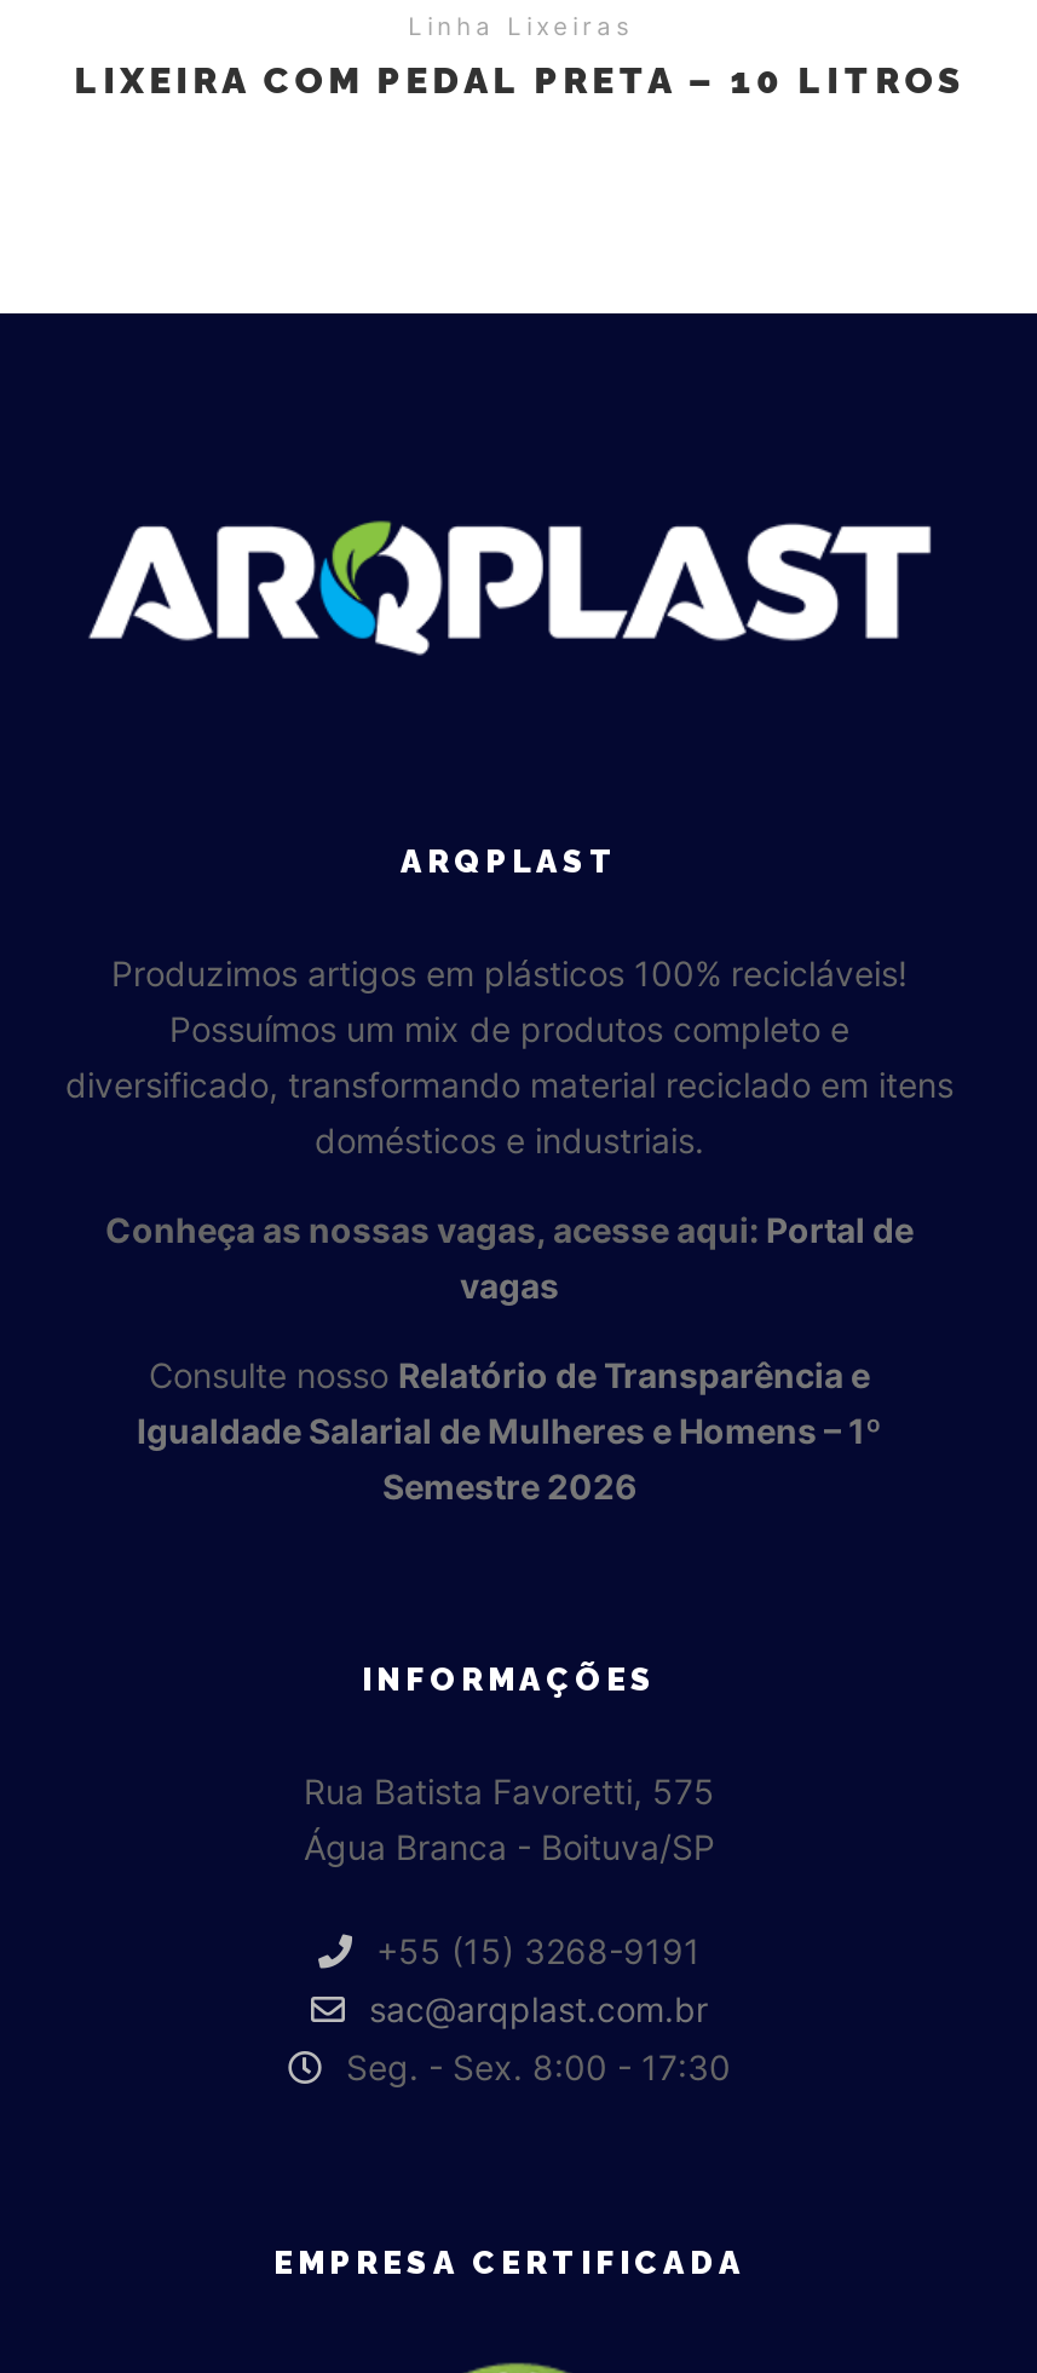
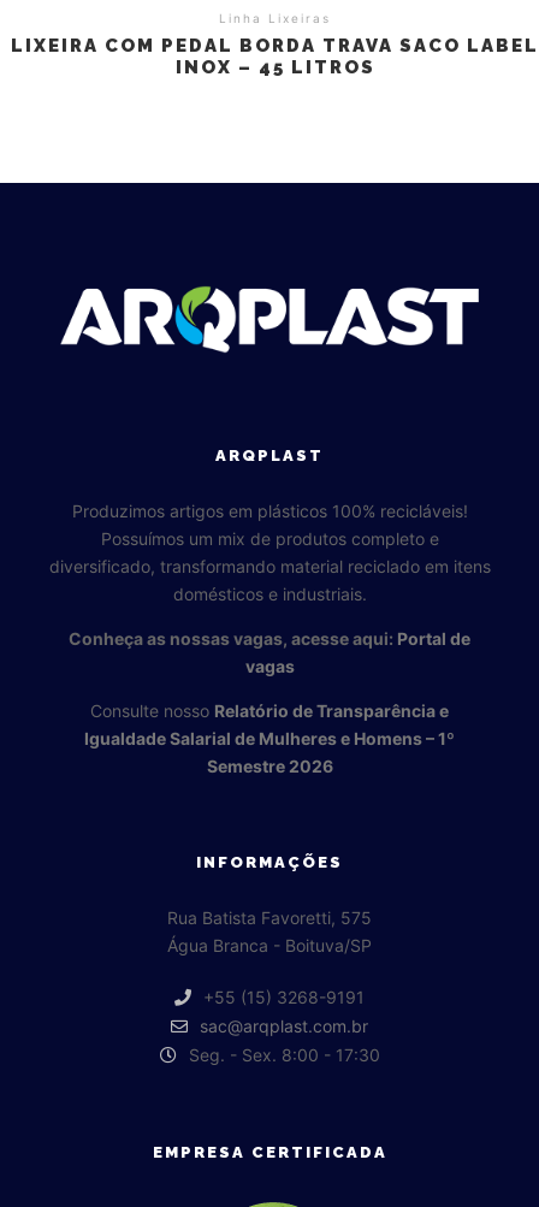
- LIXEIRA COM PEDAL PRETA – 10 LITROS
+ LIXEIRA COM PEDAL BORDA TRAVA SACO LABEL
+ INOX – 45 LITROS
